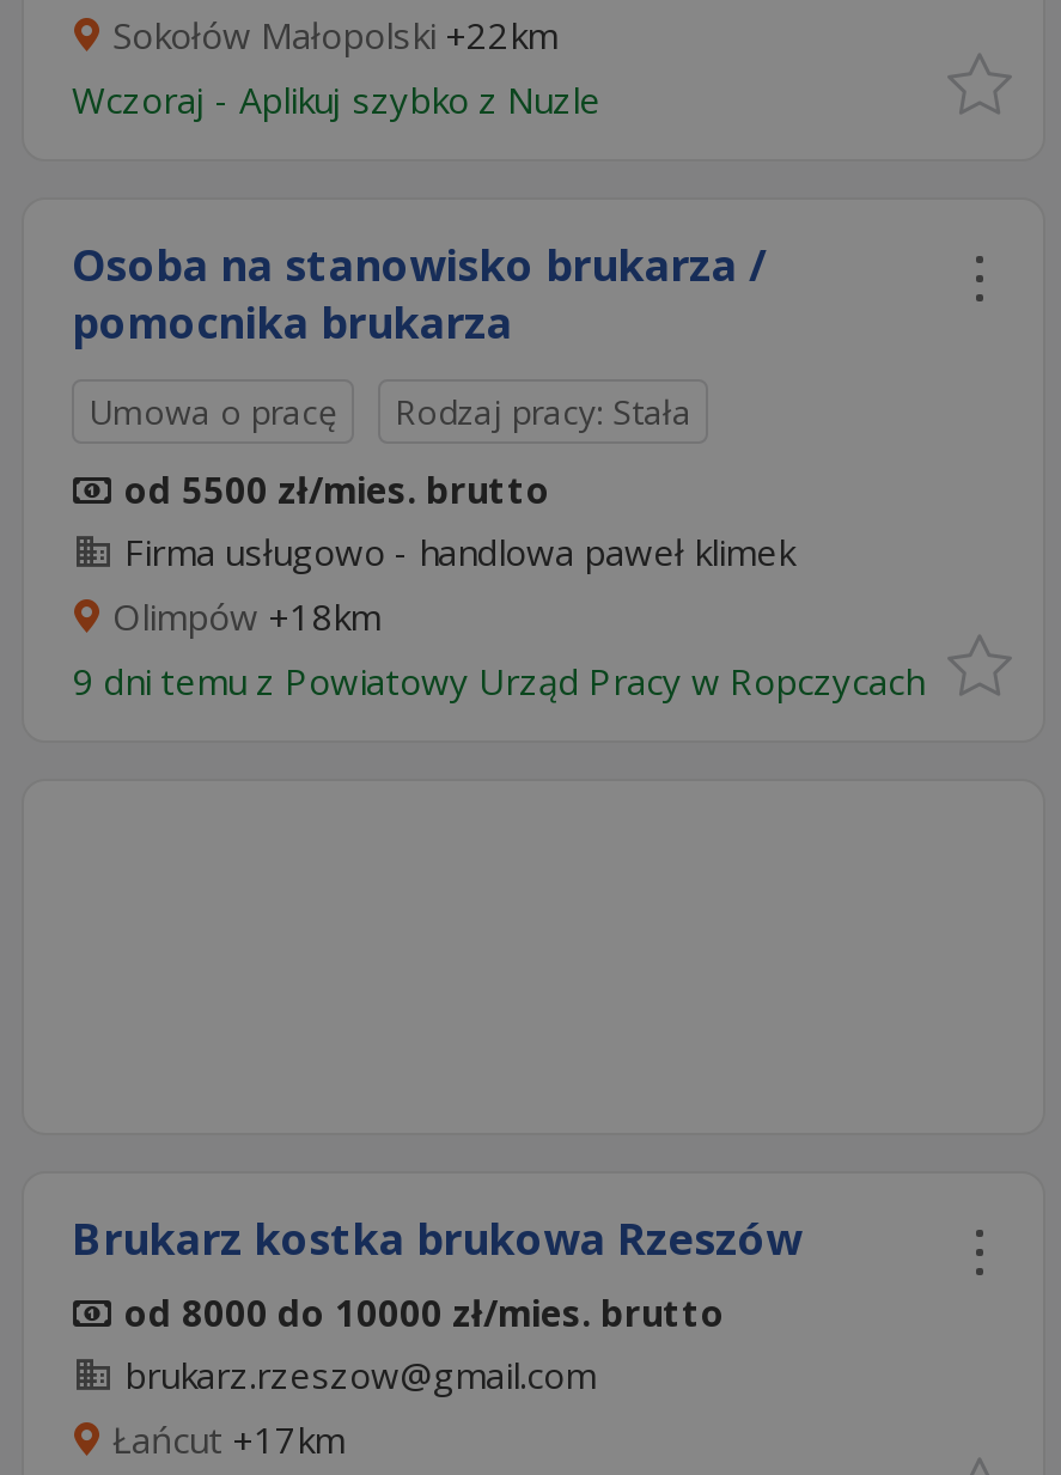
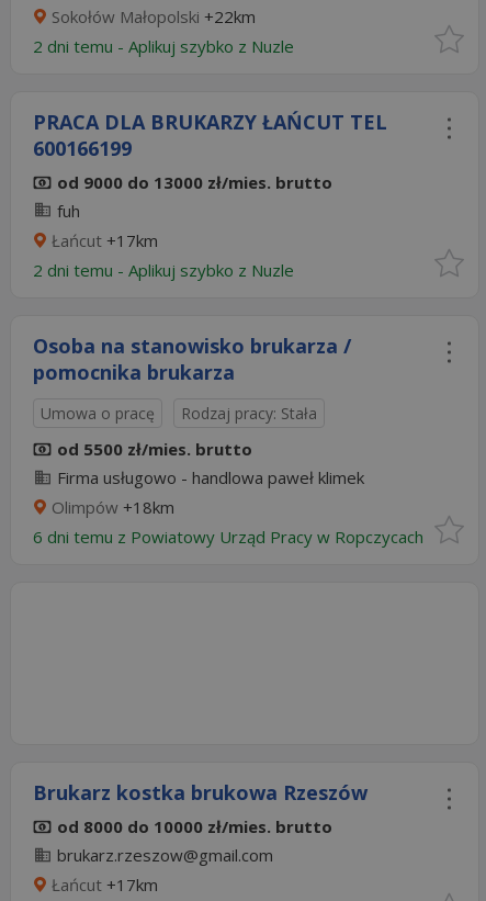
- Wczoraj - Aplikuj szybko z Nuzle
+ 2 dni temu - Aplikuj szybko z Nuzle
+ PRACA DLA BRUKARZY ŁAŃCUT TEL
+ 600166199
+ od 9000 do 13000 zł/mies. brutto
+ fuh
+ Łańcut +17km
+ 2 dni temu - Aplikuj szybko z Nuzle

- 9 dni temu z Powiatowy Urząd Pracy w Ropczycach
+ 6 dni temu z Powiatowy Urząd Pracy w Ropczycach
